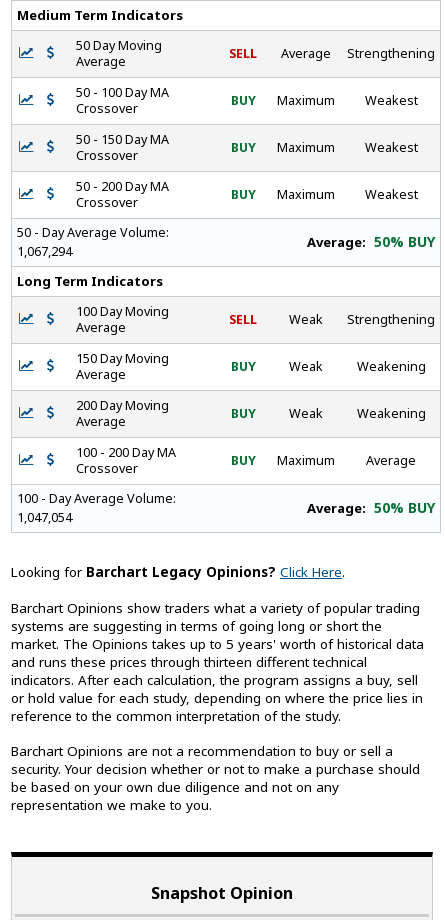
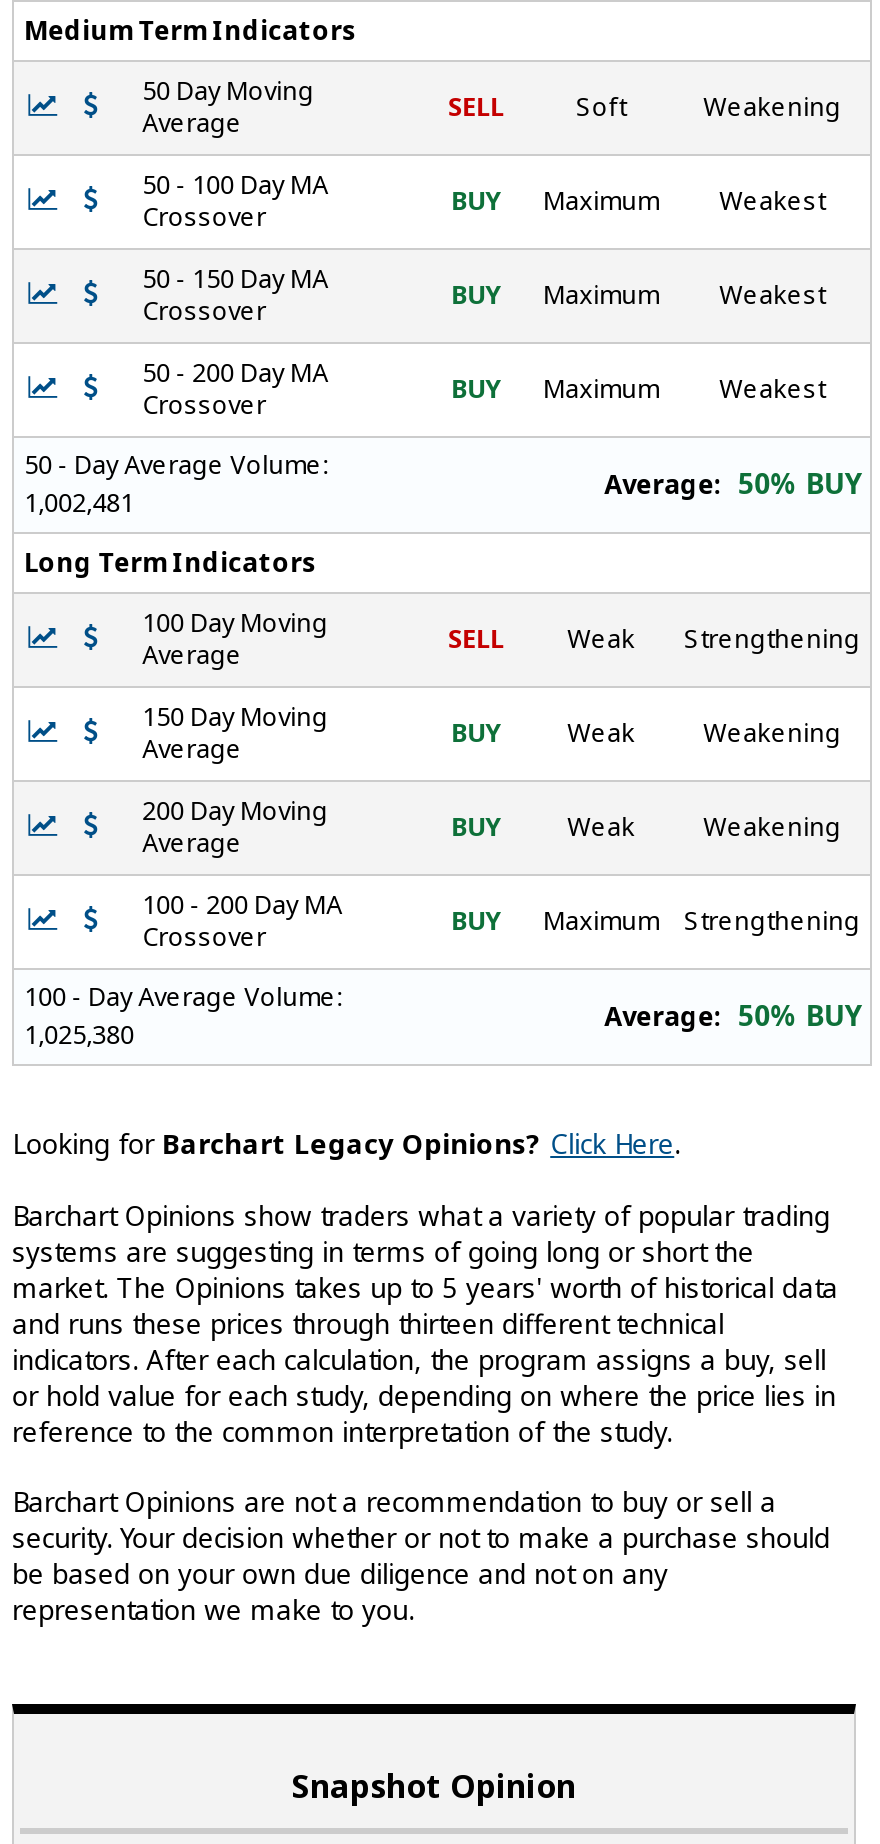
- Average
- Strengthening
+ Soft
+ Weakening

- 1,067,294
+ 1,002,481

- Average
+ Strengthening

- 1,047,054
+ 1,025,380
